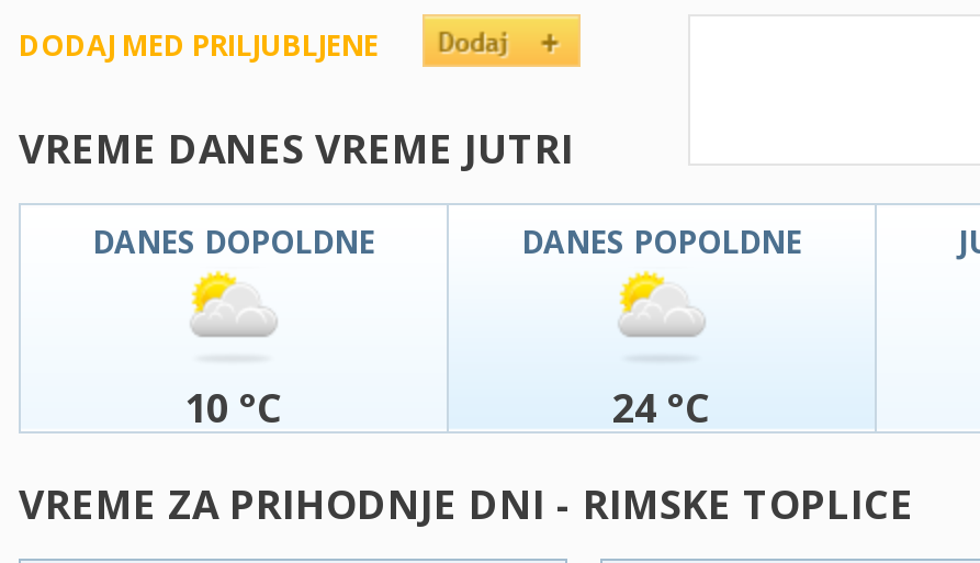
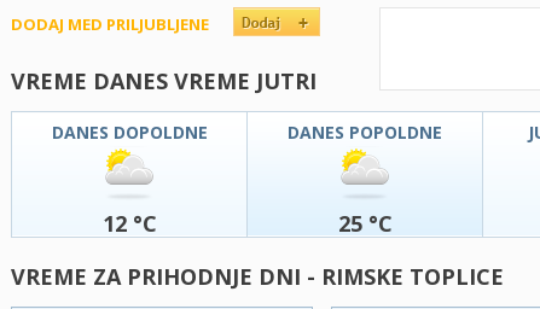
- 10 °C
+ 12 °C

- 24 °C
+ 25 °C
